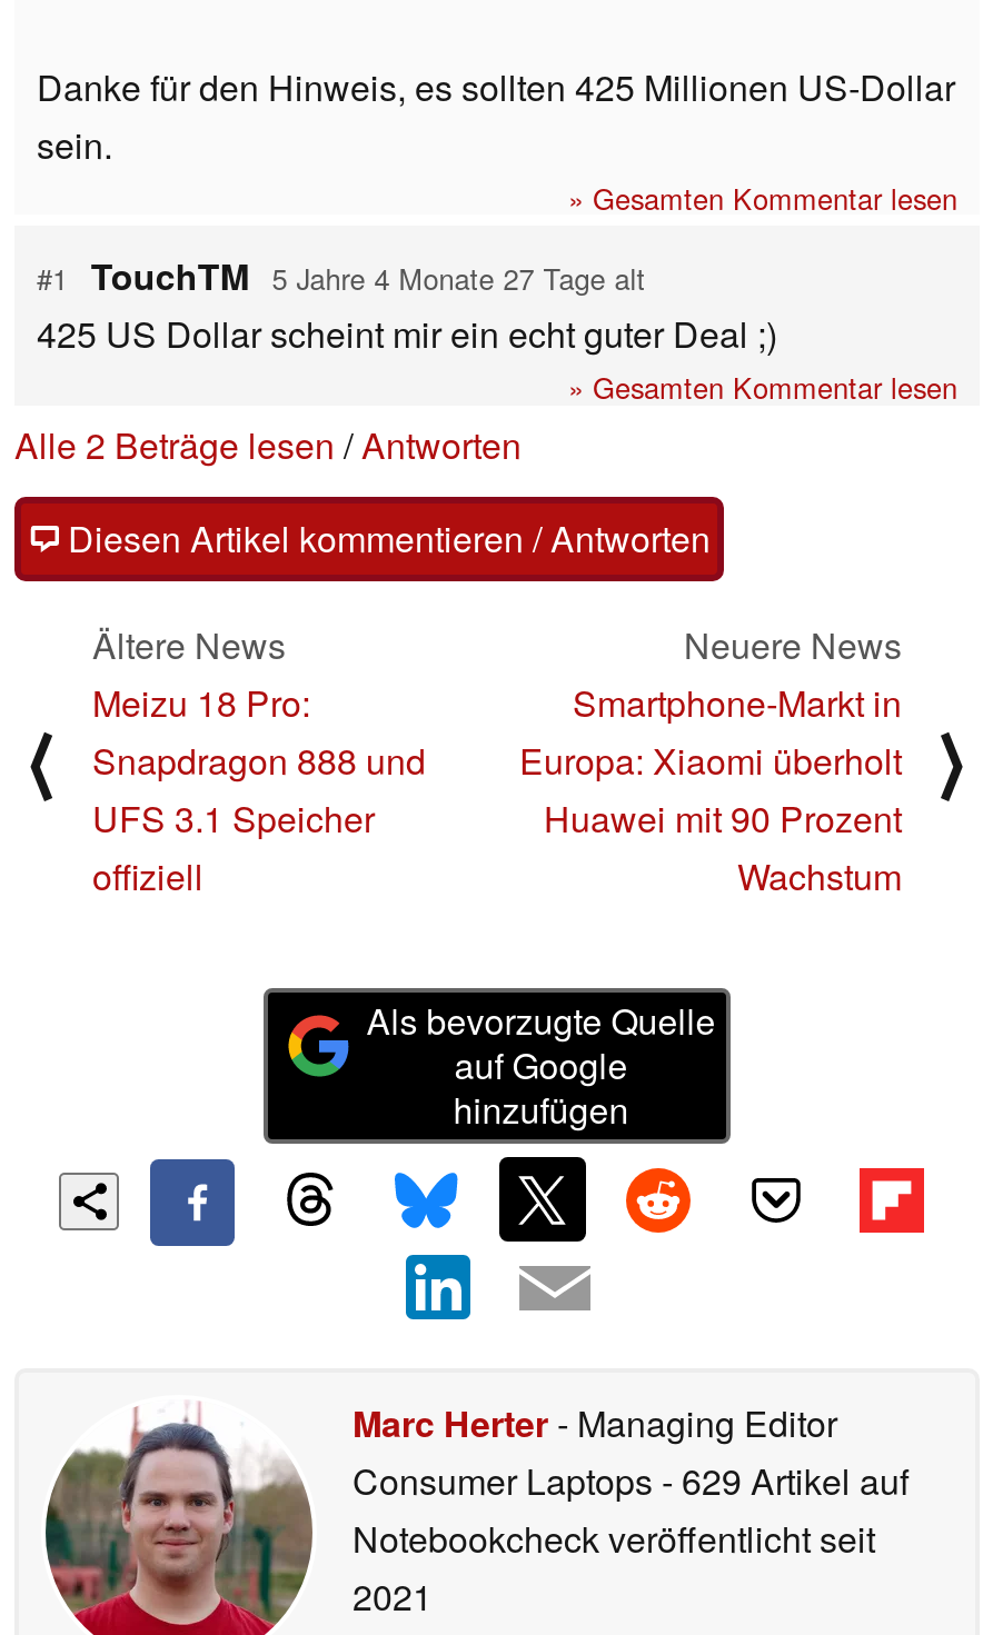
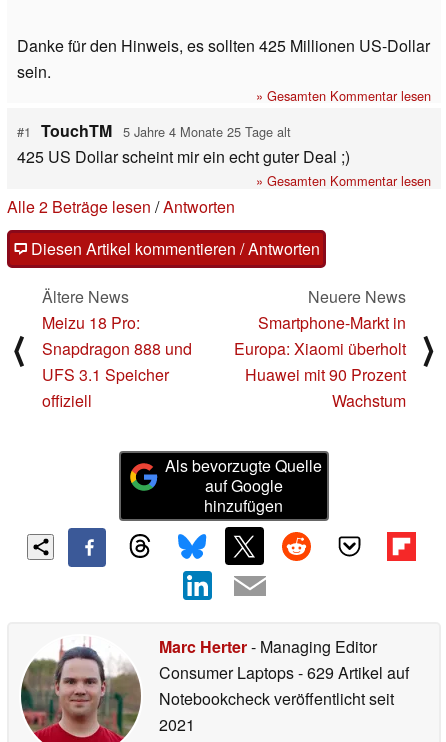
- #1 TouchTM 5 Jahre 4 Monate 27 Tage alt
+ #1 TouchTM 5 Jahre 4 Monate 25 Tage alt
